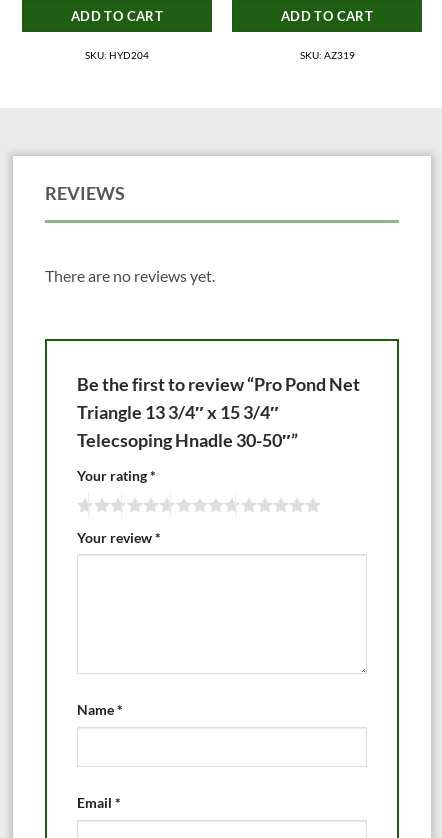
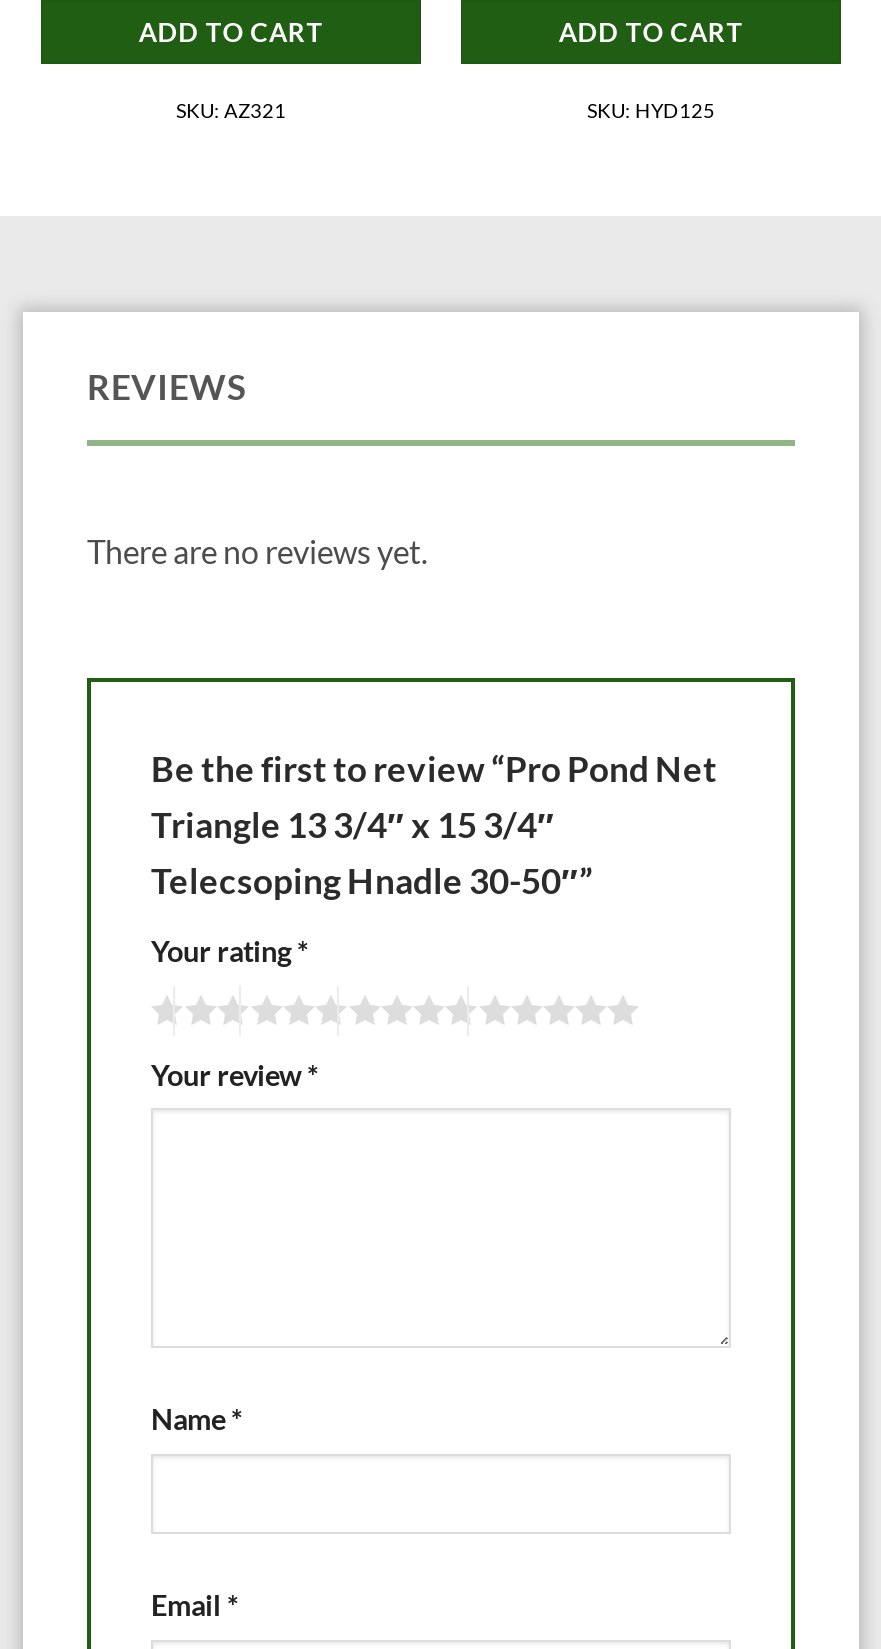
- SKU: HYD204
+ SKU: AZ321

- SKU: AZ319
+ SKU: HYD125
